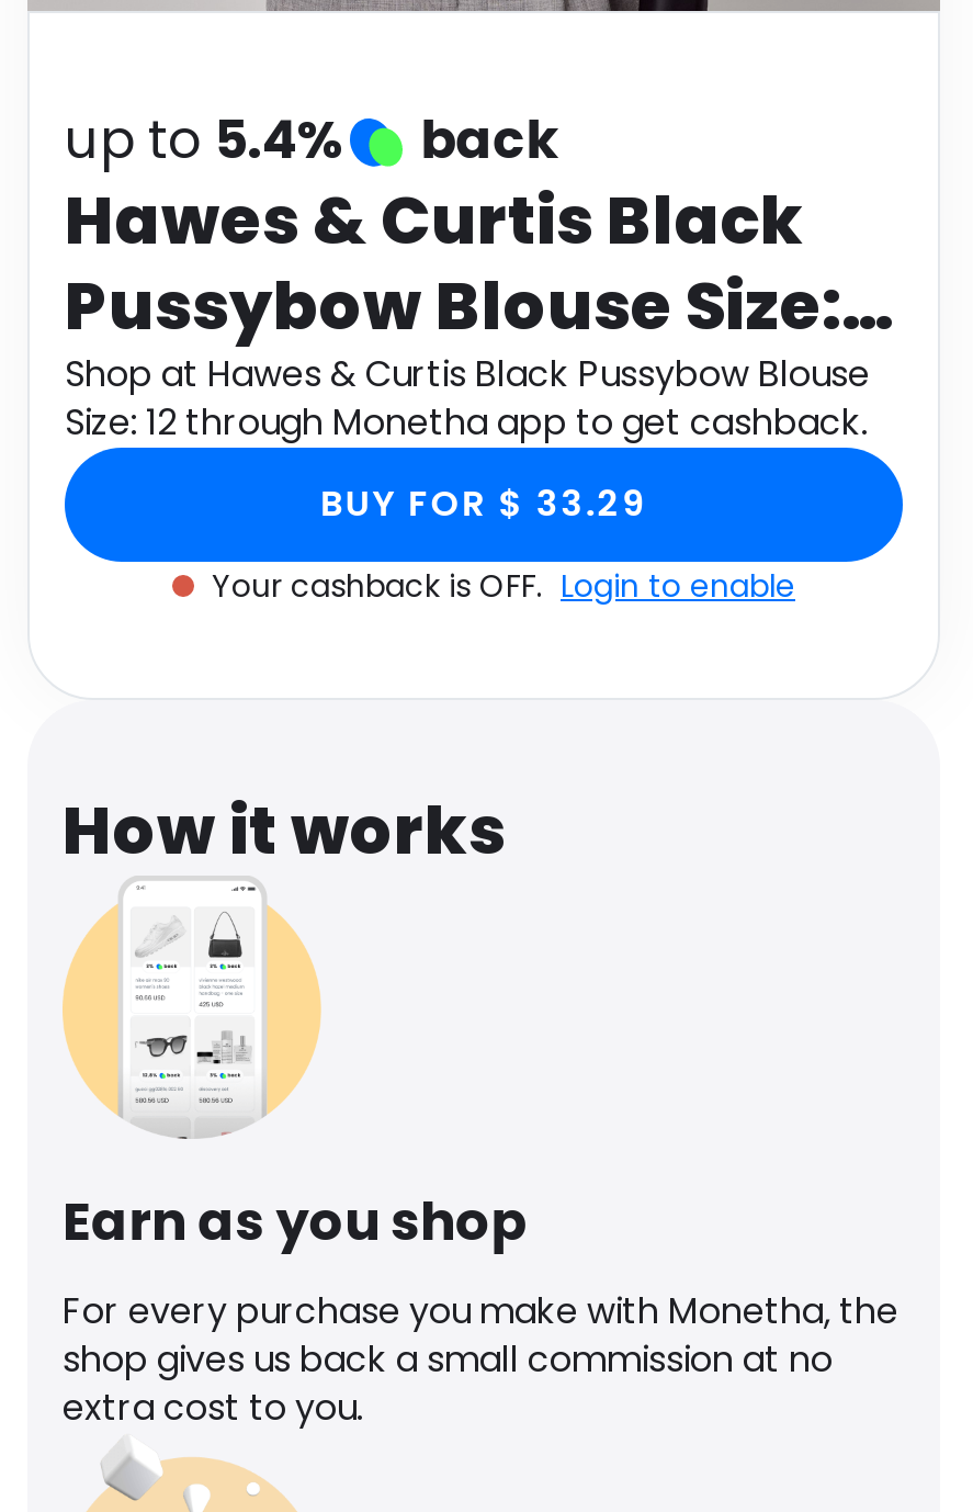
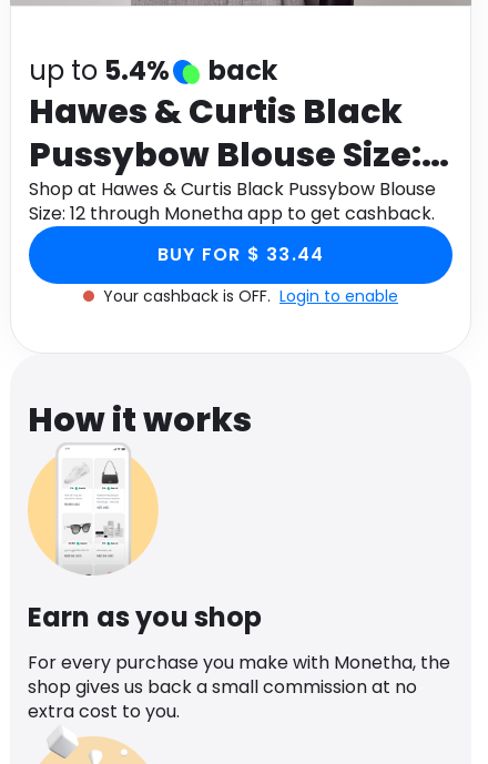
- BUY FOR $ 33.29
+ BUY FOR $ 33.44
